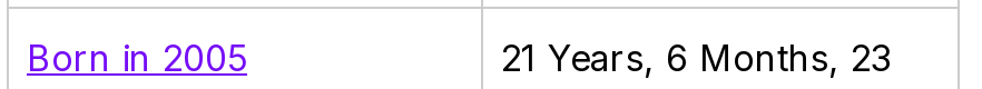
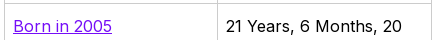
- 21 Years, 6 Months, 23
+ 21 Years, 6 Months, 20
